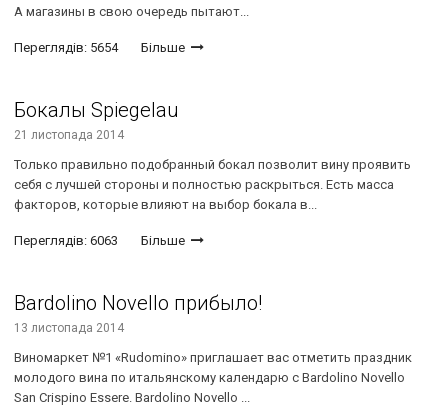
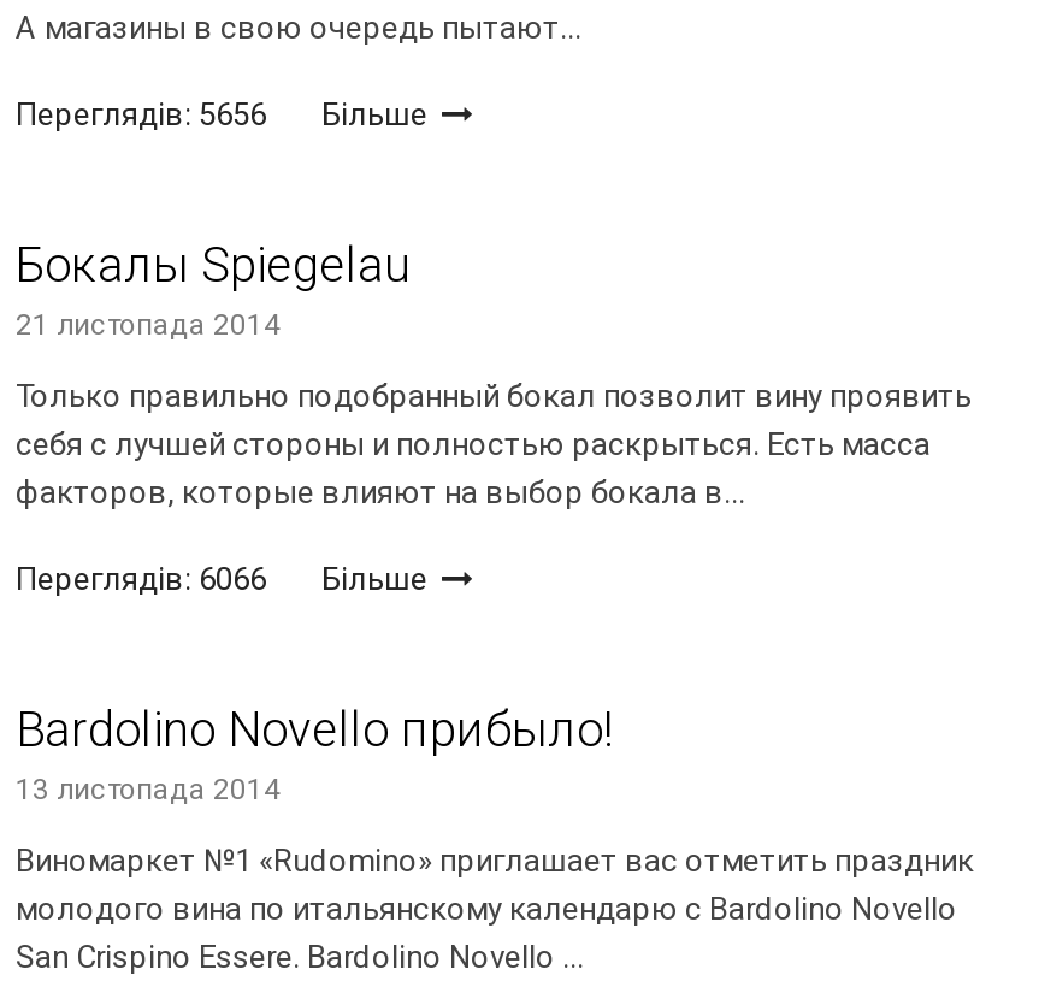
- Переглядів: 5654 Більше
+ Переглядів: 5656 Більше

- Переглядів: 6063 Більше
+ Переглядів: 6066 Більше
